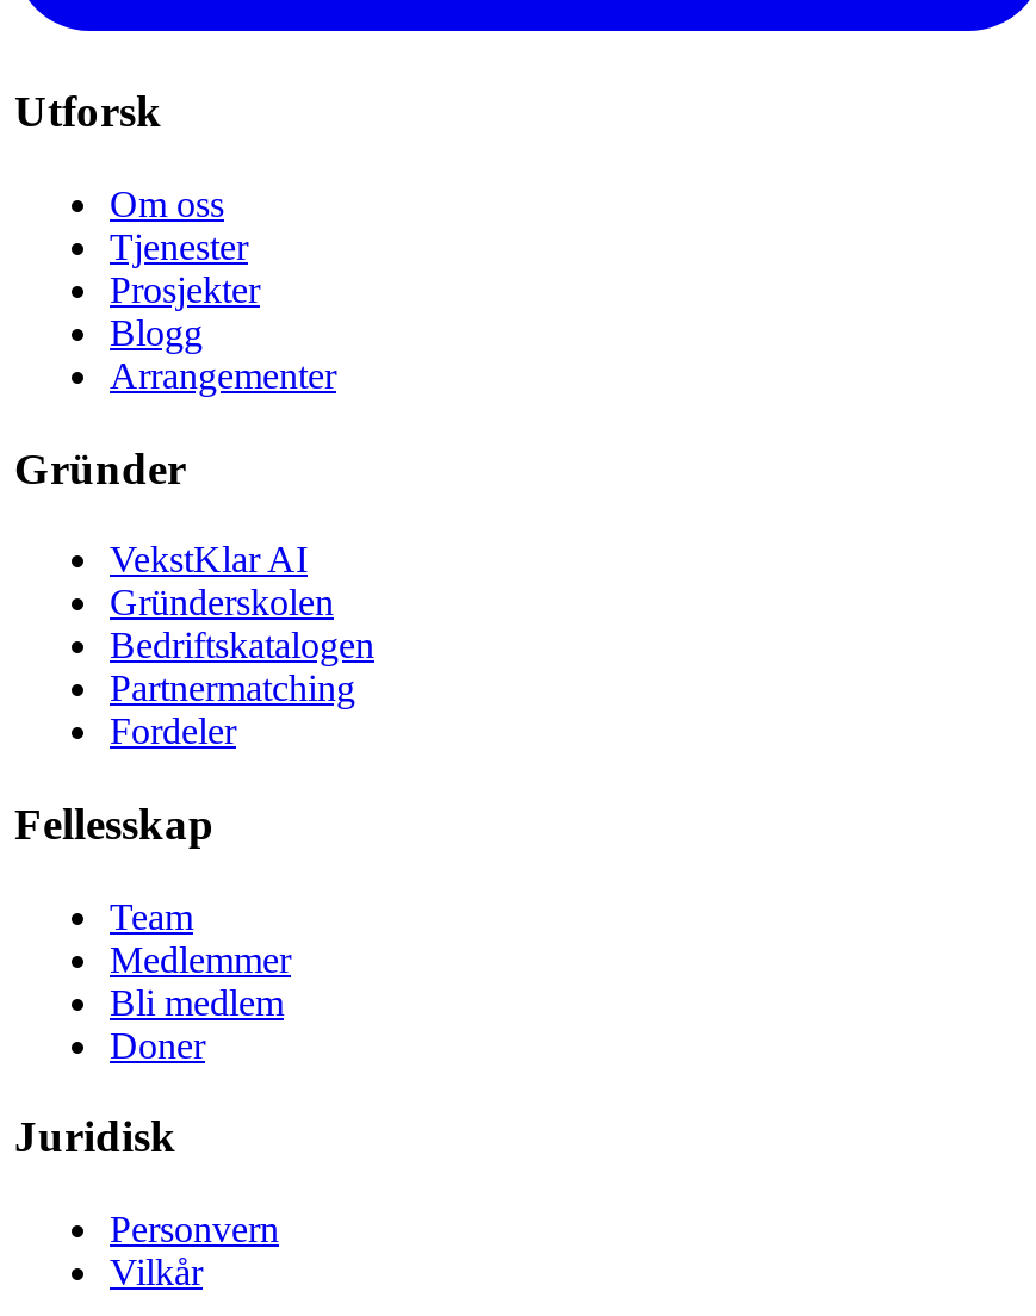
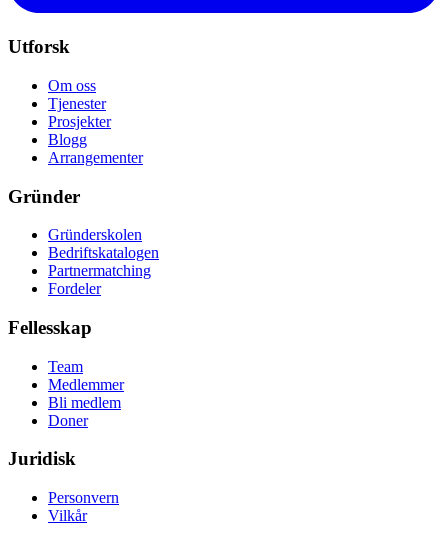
- VekstKlar AI
